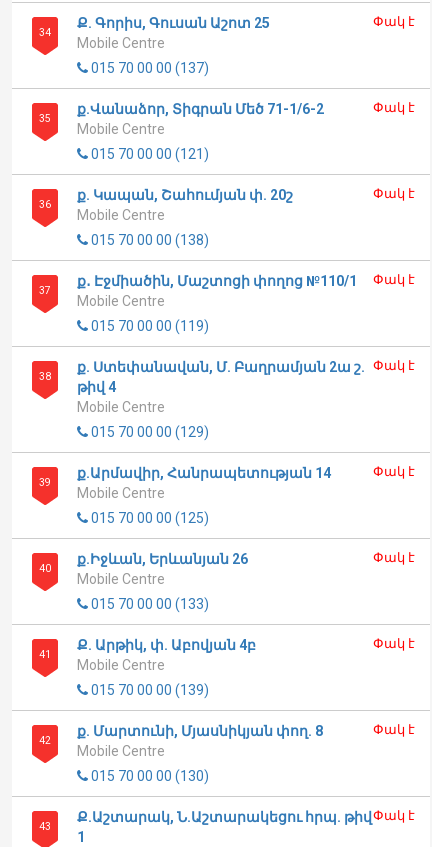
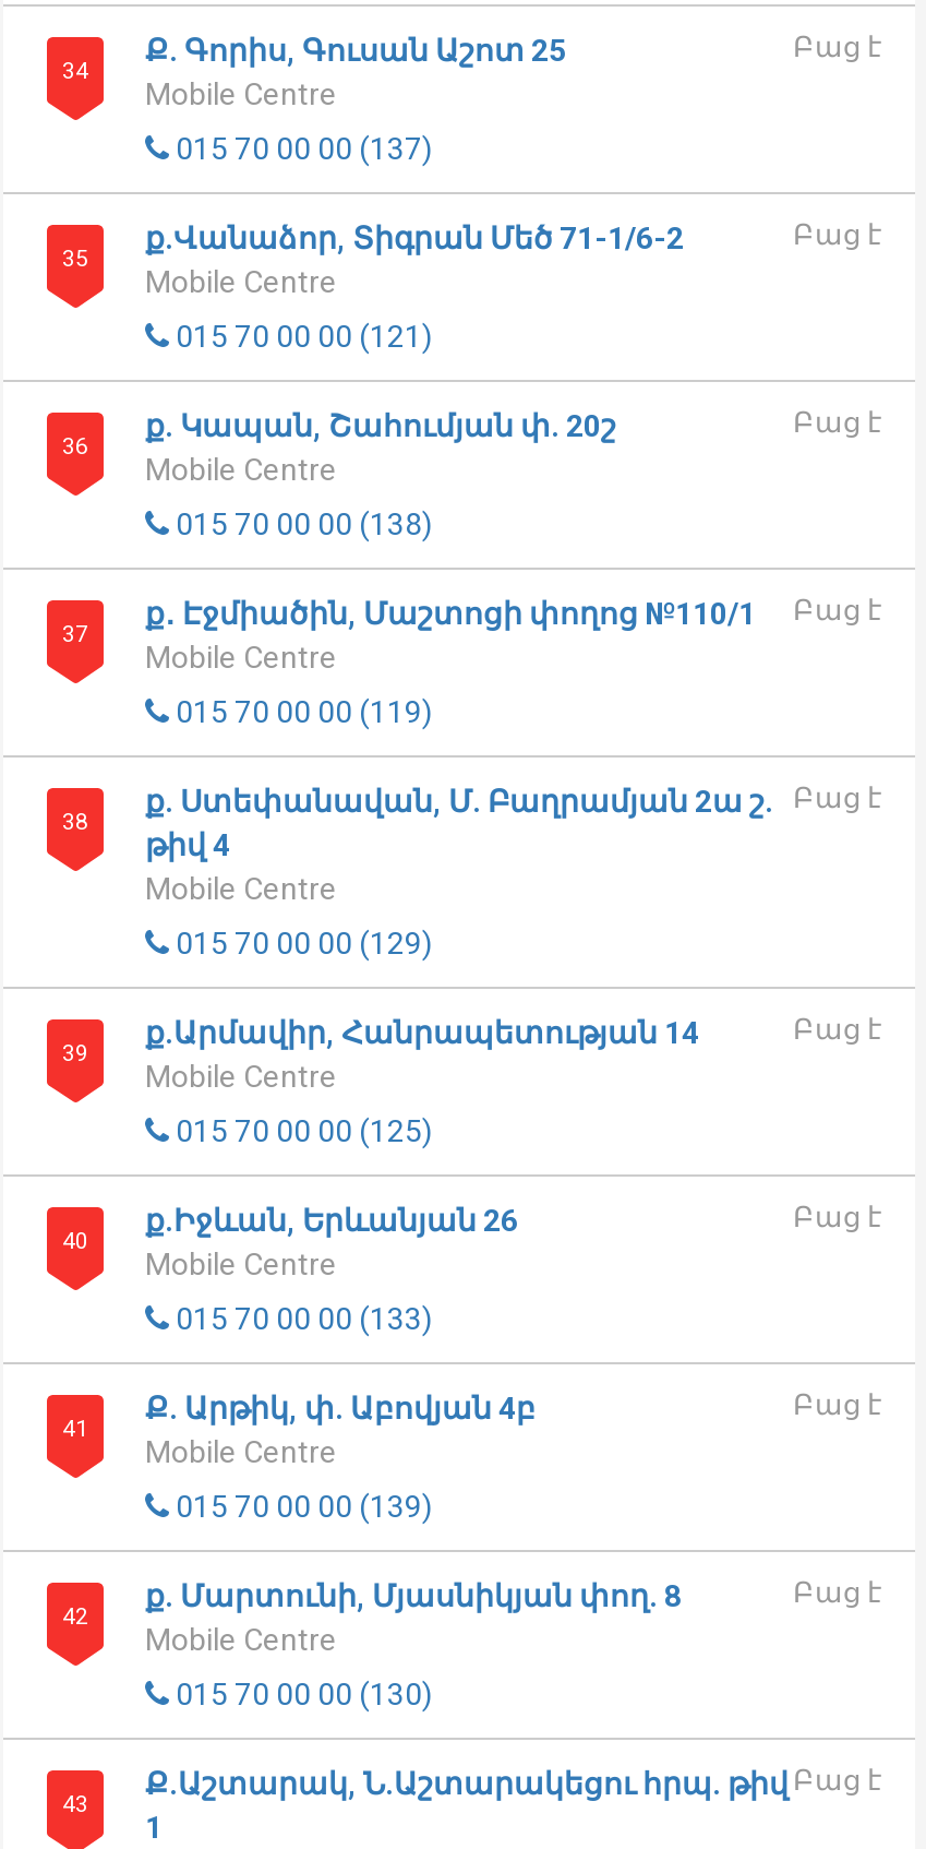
- Փակ է
+ Բաց է

- Փակ է
+ Բաց է

- Փակ է
+ Բաց է

- Փակ է
+ Բաց է

- Փակ է
+ Բաց է

- Փակ է
+ Բաց է

- Փակ է
+ Բաց է

- Փակ է
+ Բաց է

- Փակ է
+ Բաց է

- Փակ է
+ Բաց է
